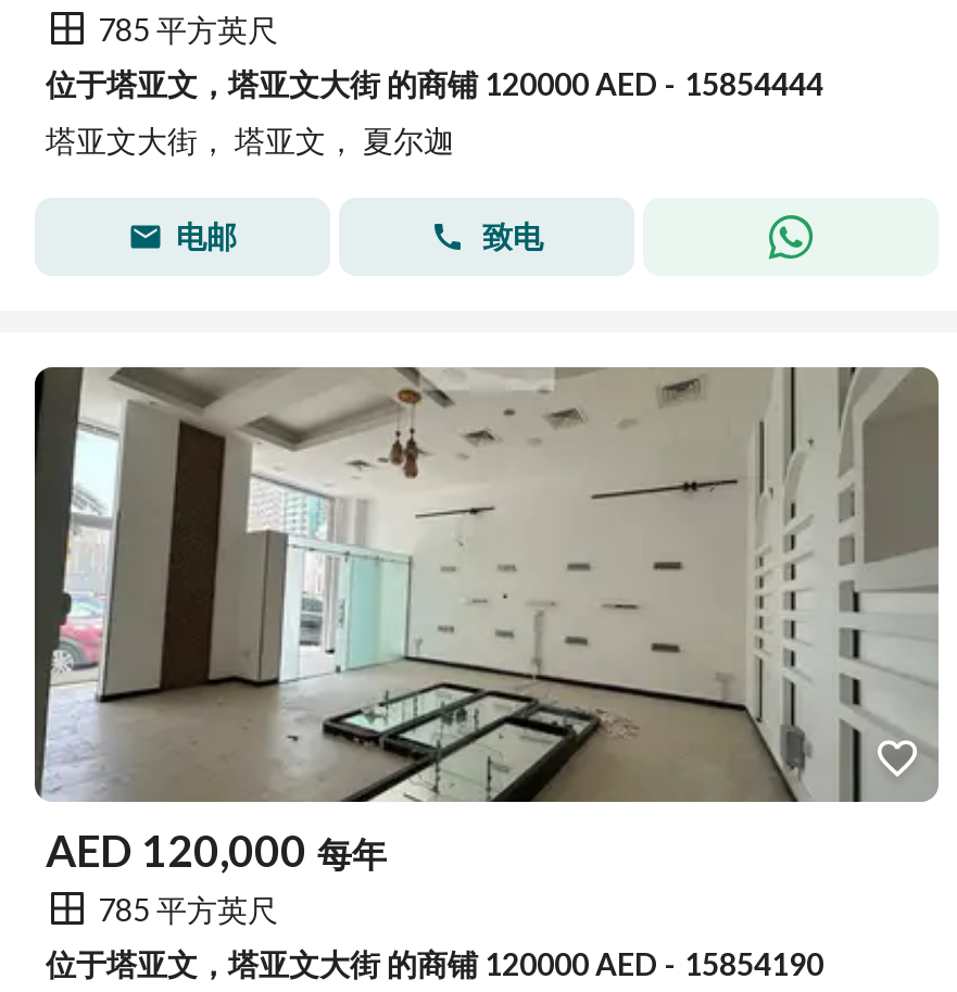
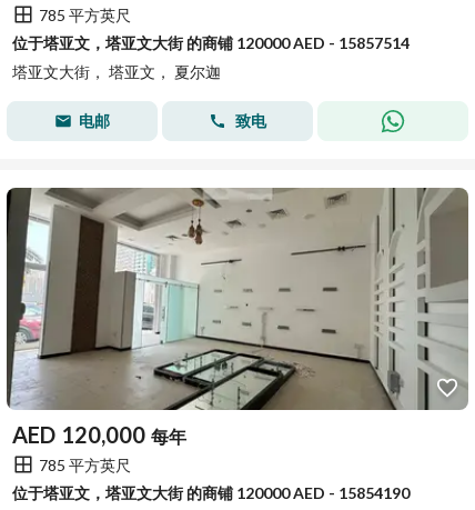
- 位于塔亚文，塔亚文大街 的商铺 120000 AED - 15854444
+ 位于塔亚文，塔亚文大街 的商铺 120000 AED - 15857514
